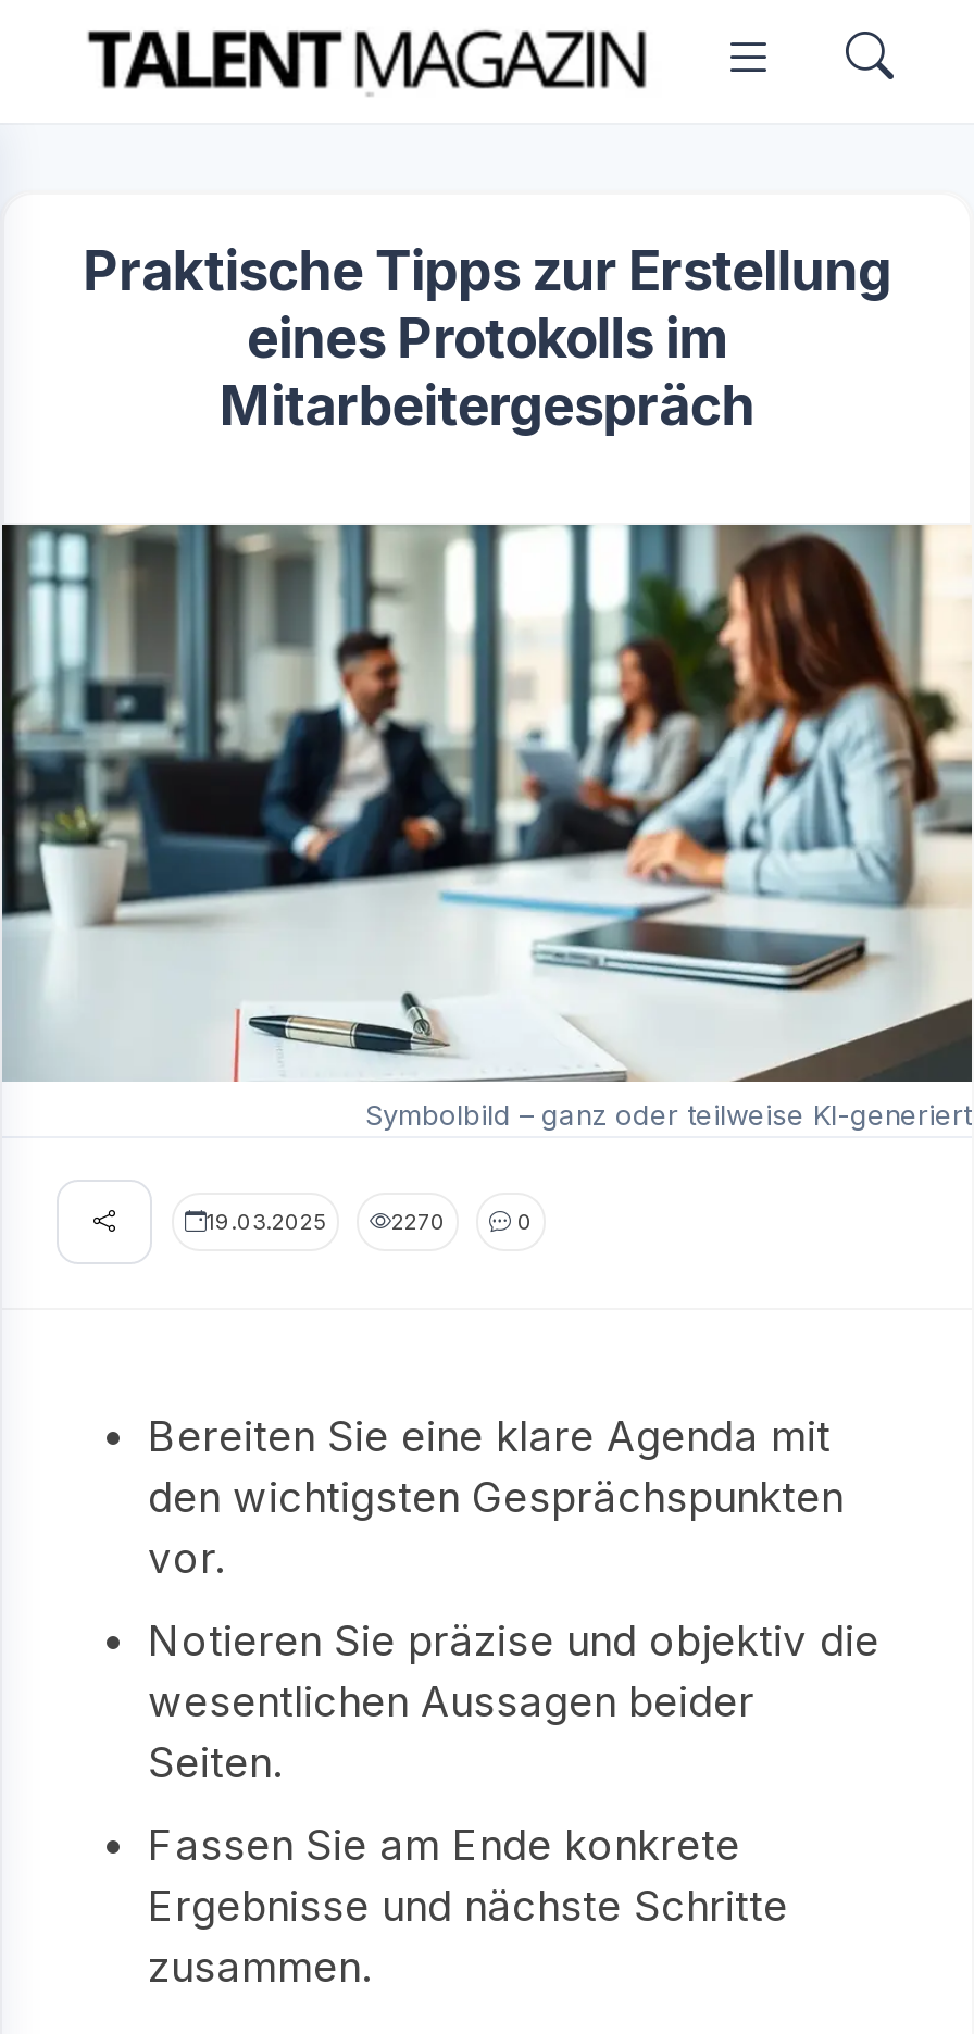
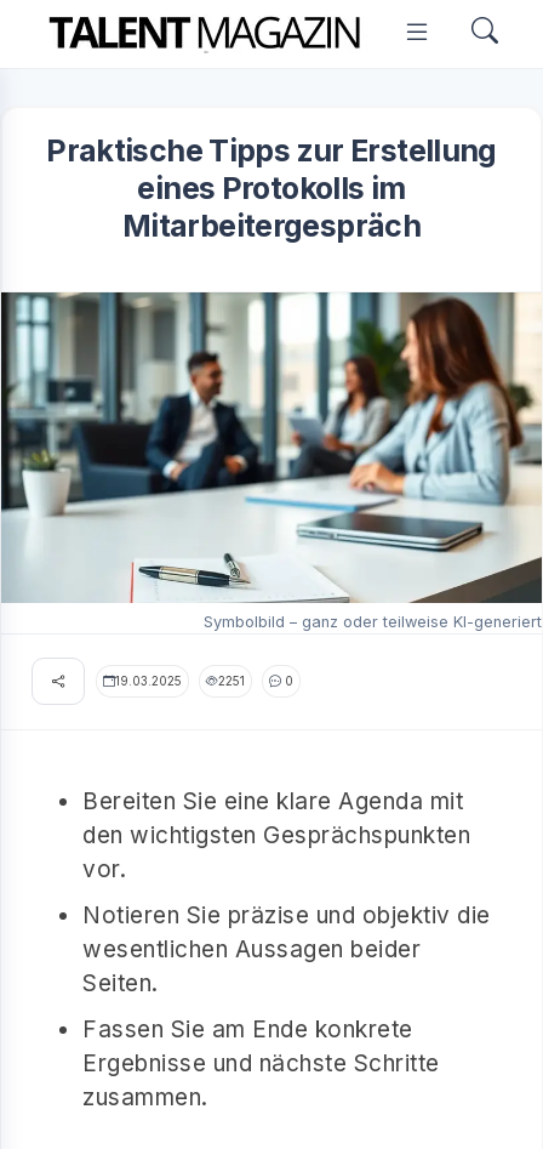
- 2270
+ 2251
